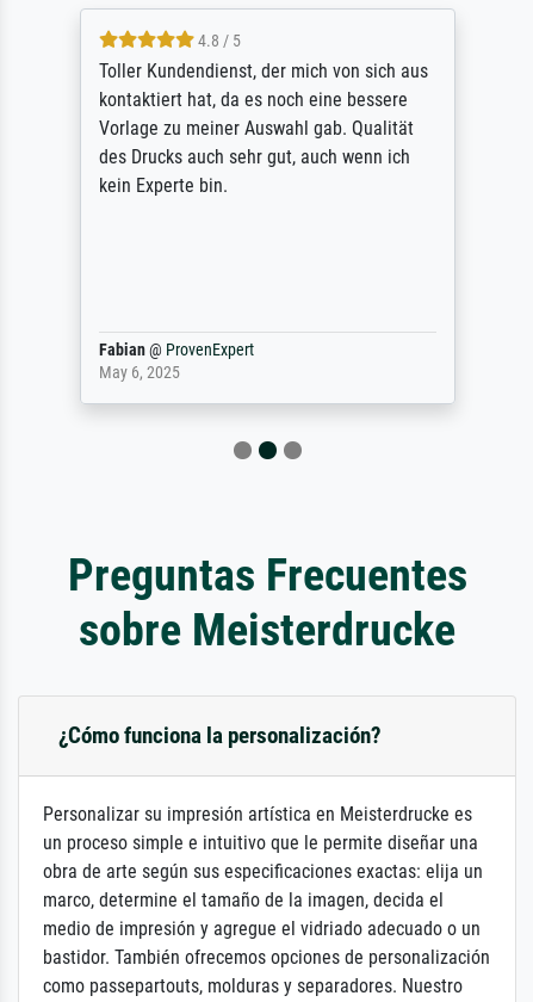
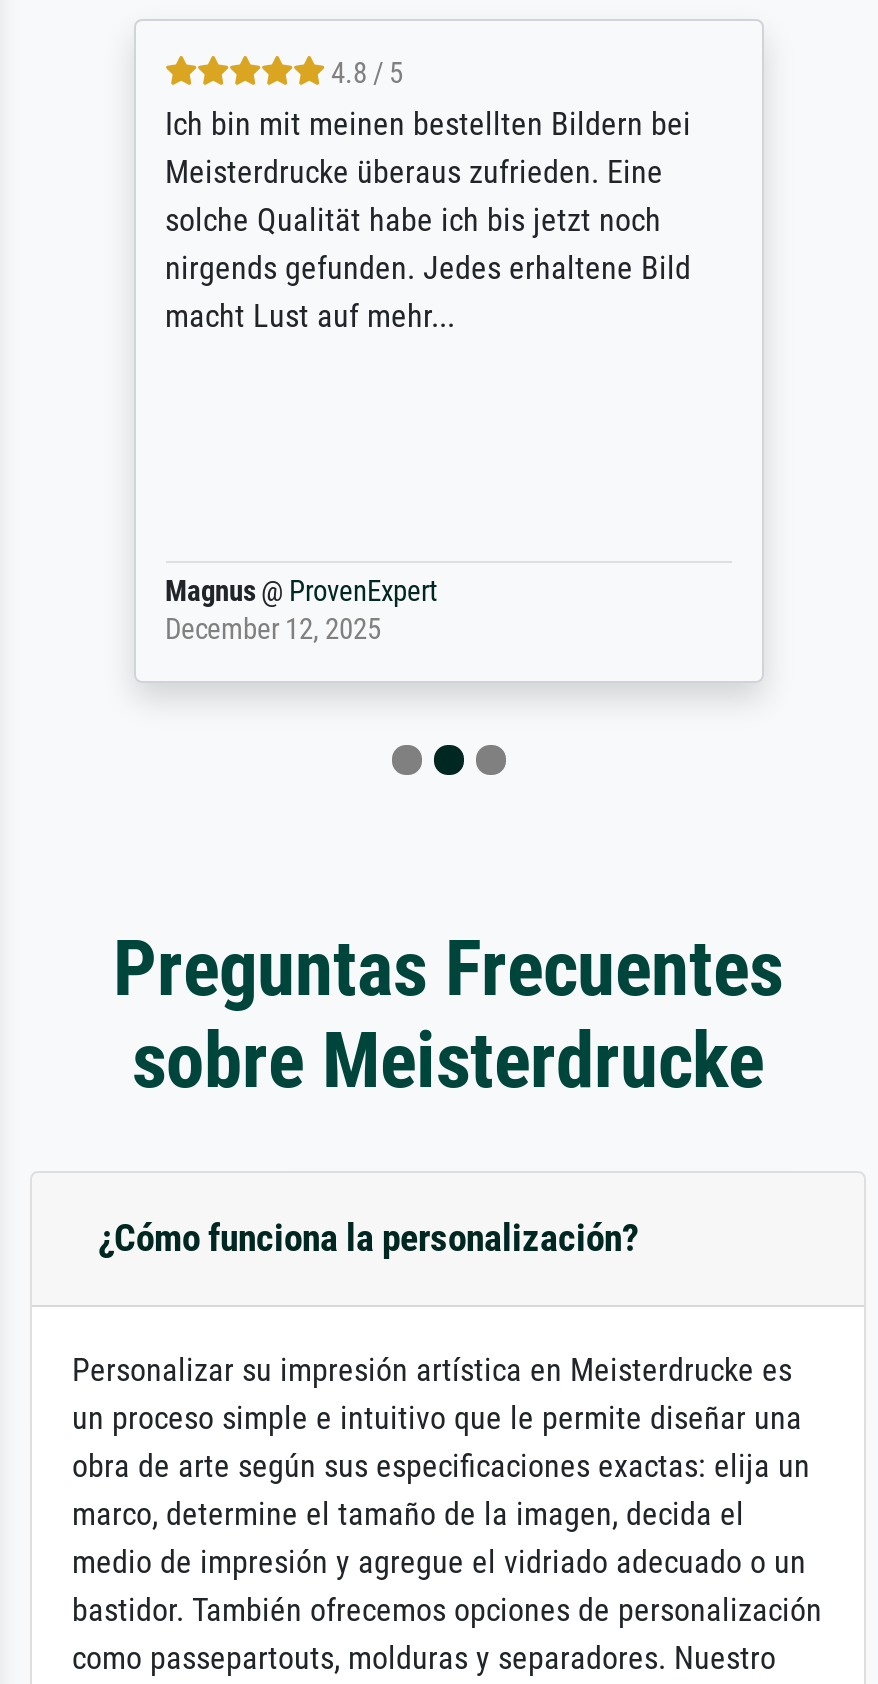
- Toller Kundendienst, der mich von sich aus
- kontaktiert hat, da es noch eine bessere
- Vorlage zu meiner Auswahl gab. Qualität
- des Drucks auch sehr gut, auch wenn ich
- kein Experte bin.
+ Ich bin mit meinen bestellten Bildern bei
+ Meisterdrucke überaus zufrieden. Eine
+ solche Qualität habe ich bis jetzt noch
+ nirgends gefunden. Jedes erhaltene Bild
+ macht Lust auf mehr...

- Fabian @ ProvenExpert
- May 6, 2025
+ Magnus @ ProvenExpert
+ December 12, 2025
